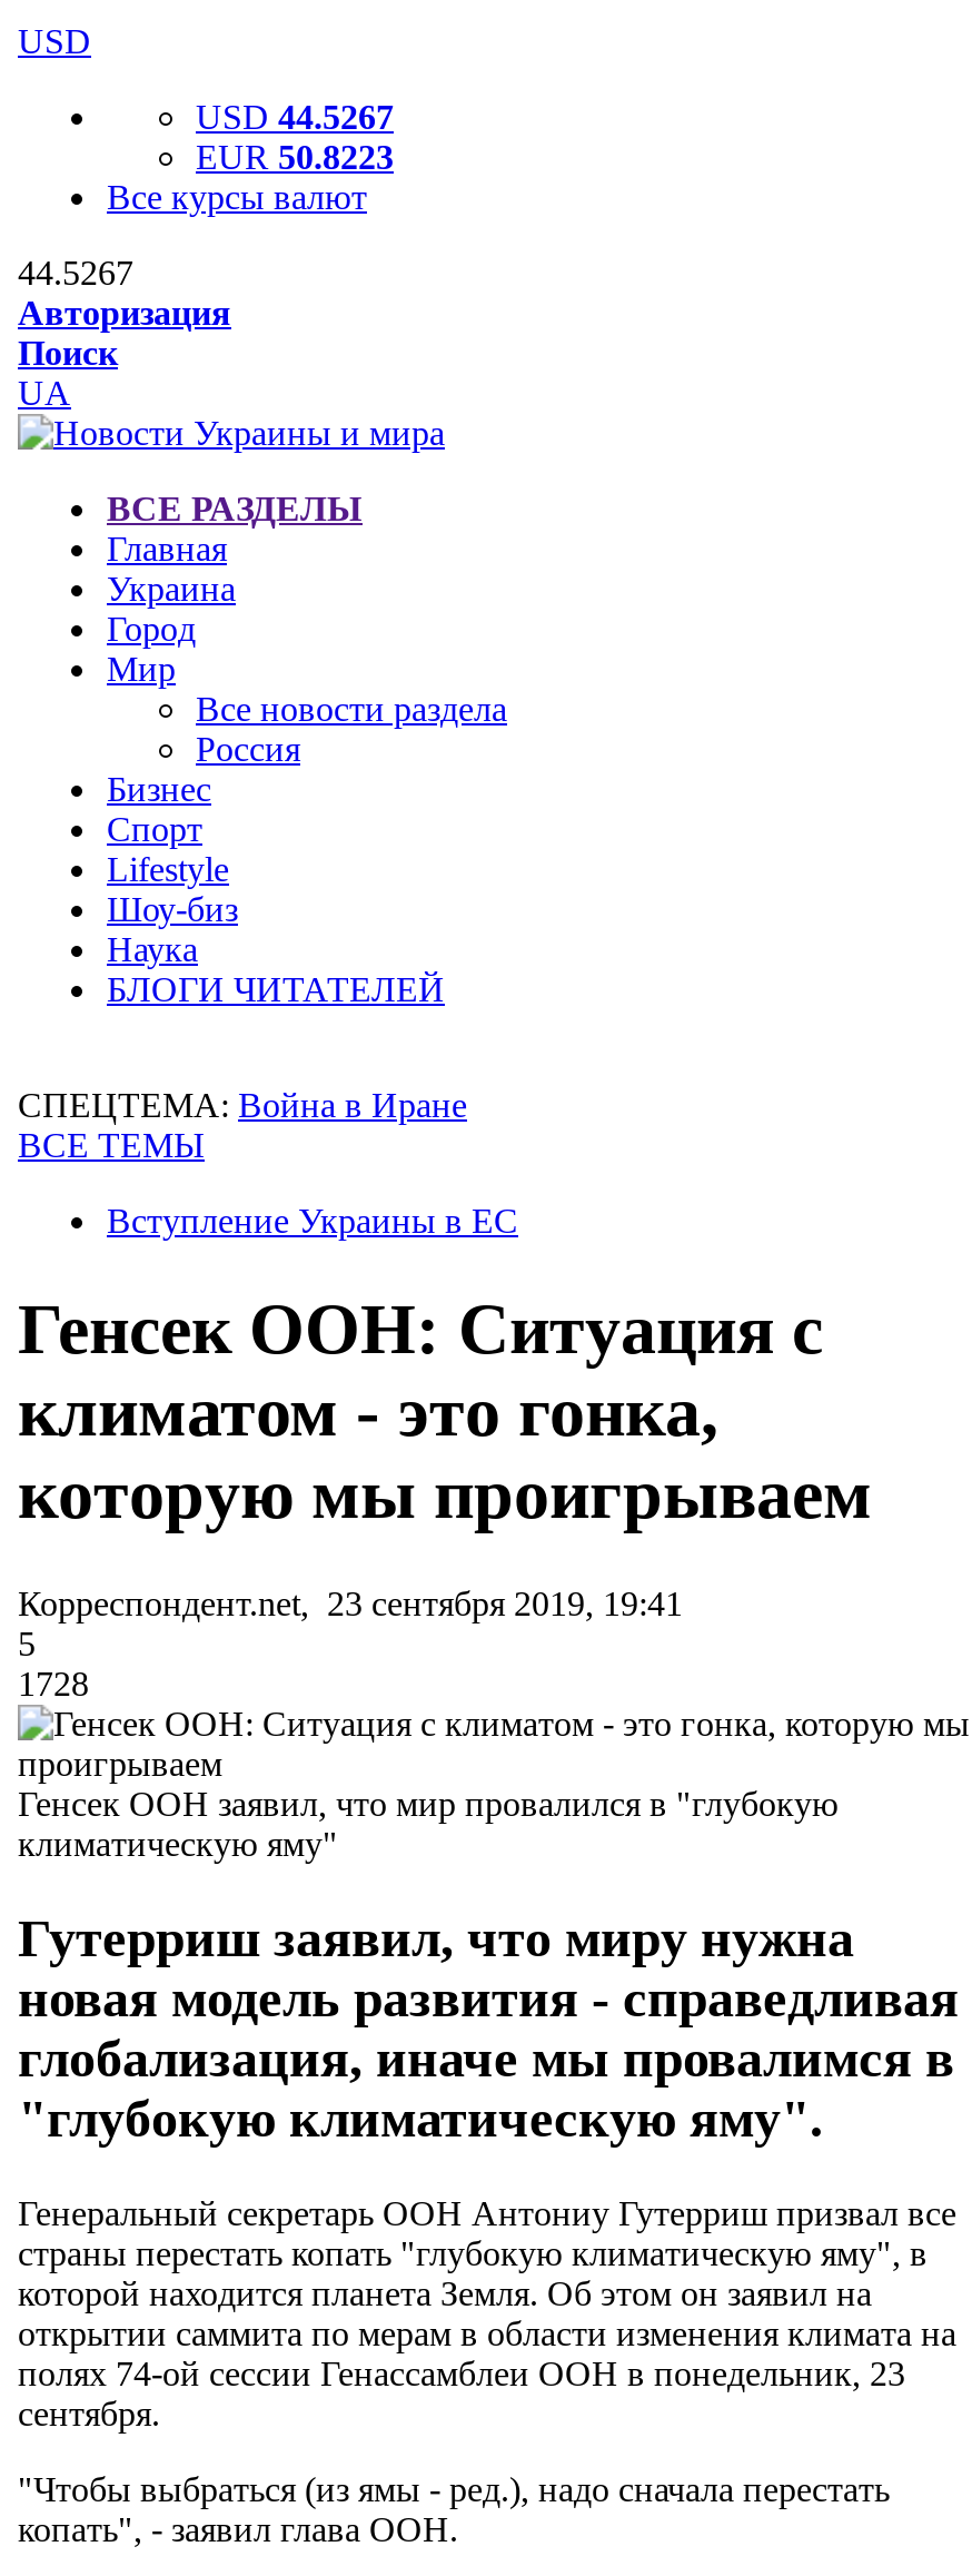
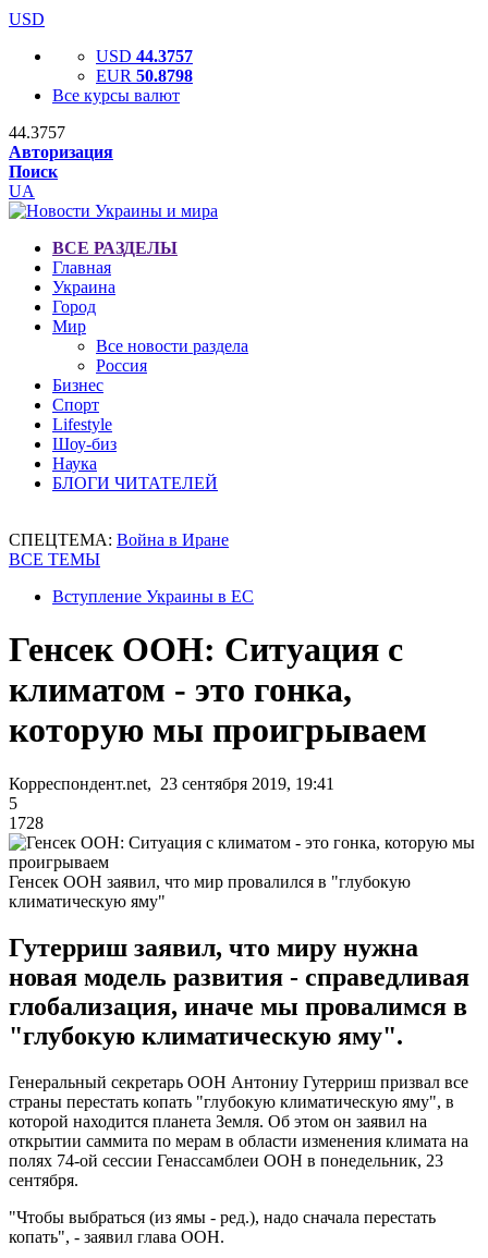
- USD 44.5267
+ USD 44.3757

- EUR 50.8223
+ EUR 50.8798

- 44.5267
+ 44.3757
